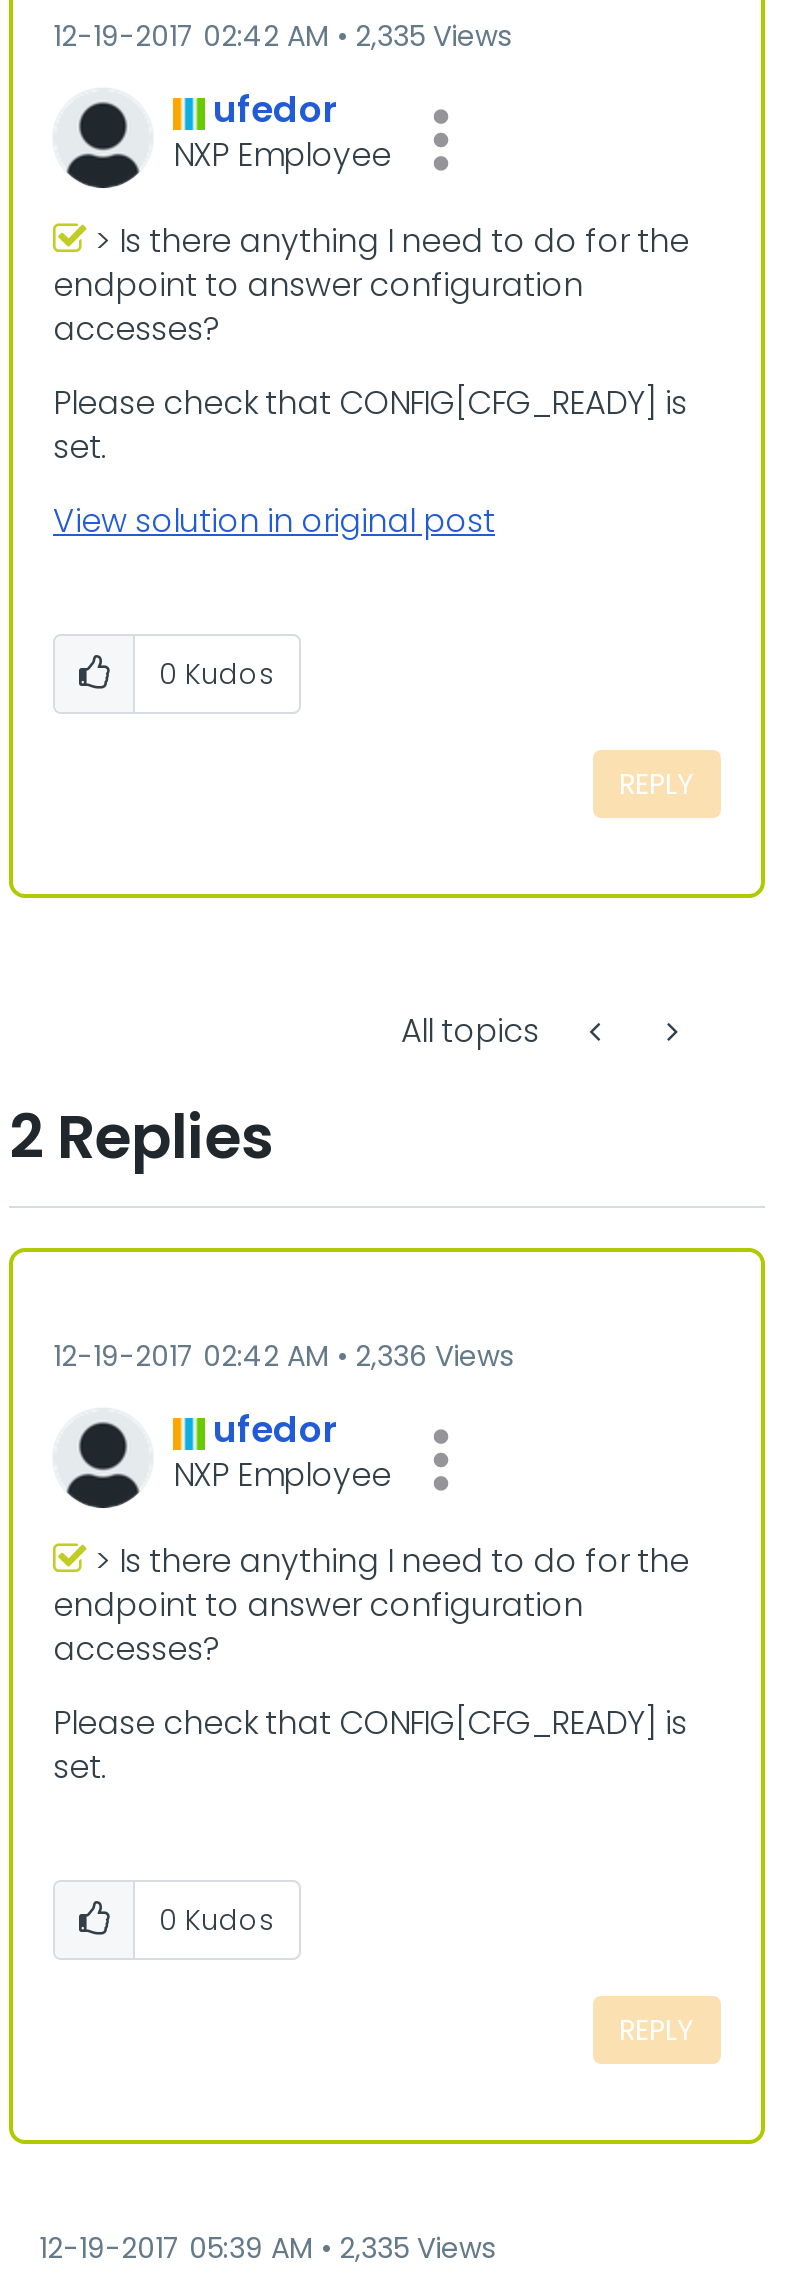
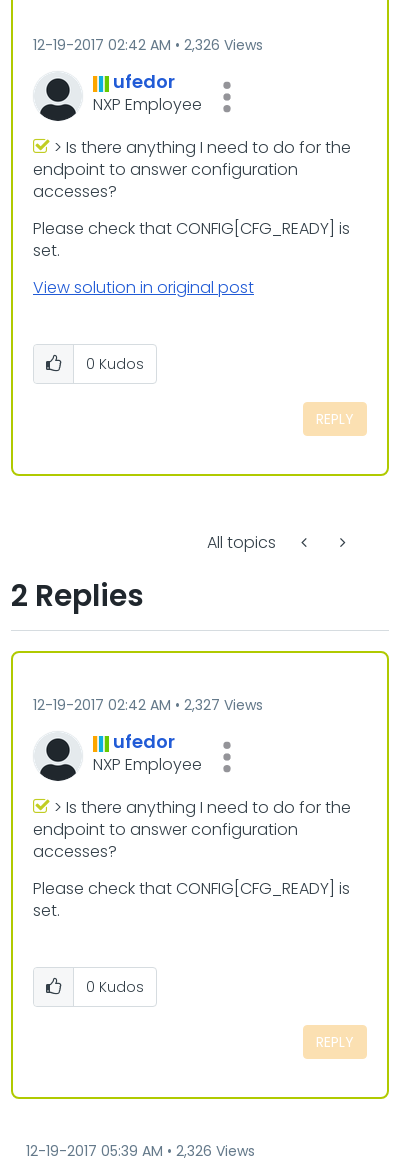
- 12-19-2017 02:42 AM 2,335 Views
+ 12-19-2017 02:42 AM 2,326 Views

- 12-19-2017 02:42 AM 2,336 Views
+ 12-19-2017 02:42 AM 2,327 Views

- 12-19-2017 05:39 AM 2,335 Views
+ 12-19-2017 05:39 AM 2,326 Views
